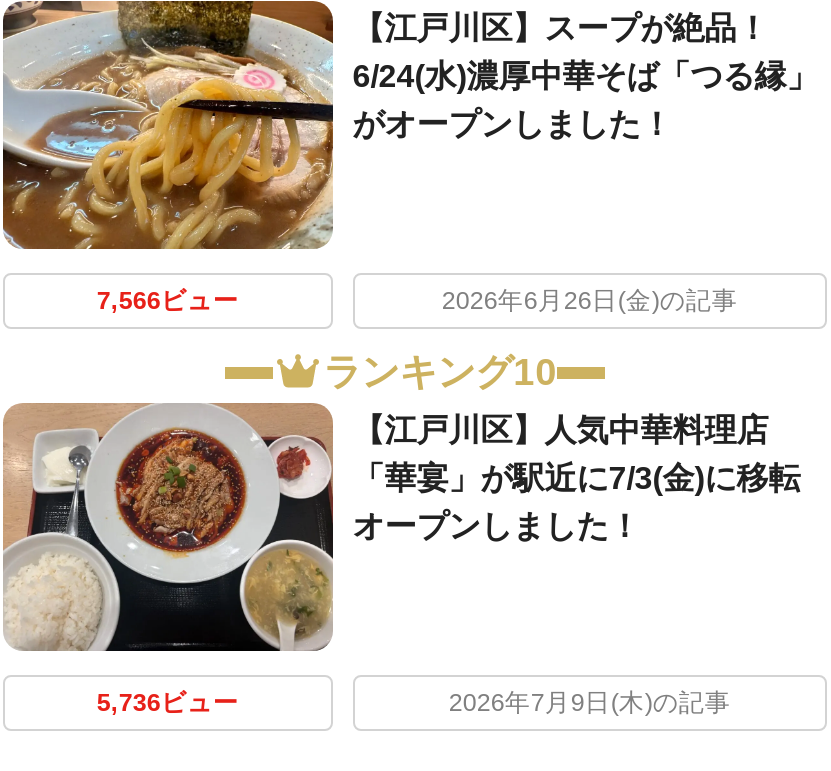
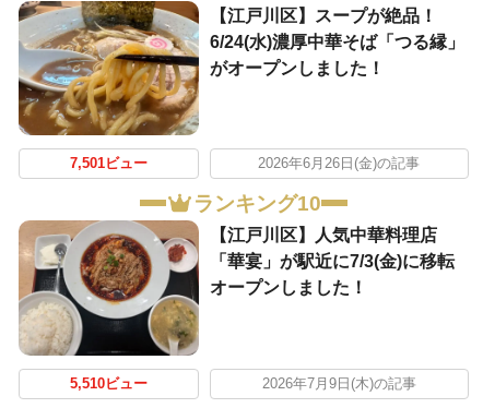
- 7,566ビュー
+ 7,501ビュー

- 5,736ビュー
+ 5,510ビュー
